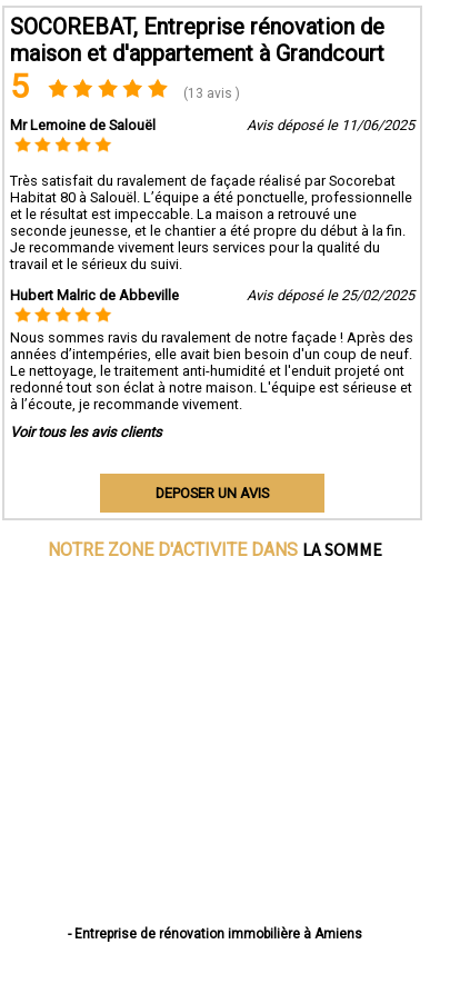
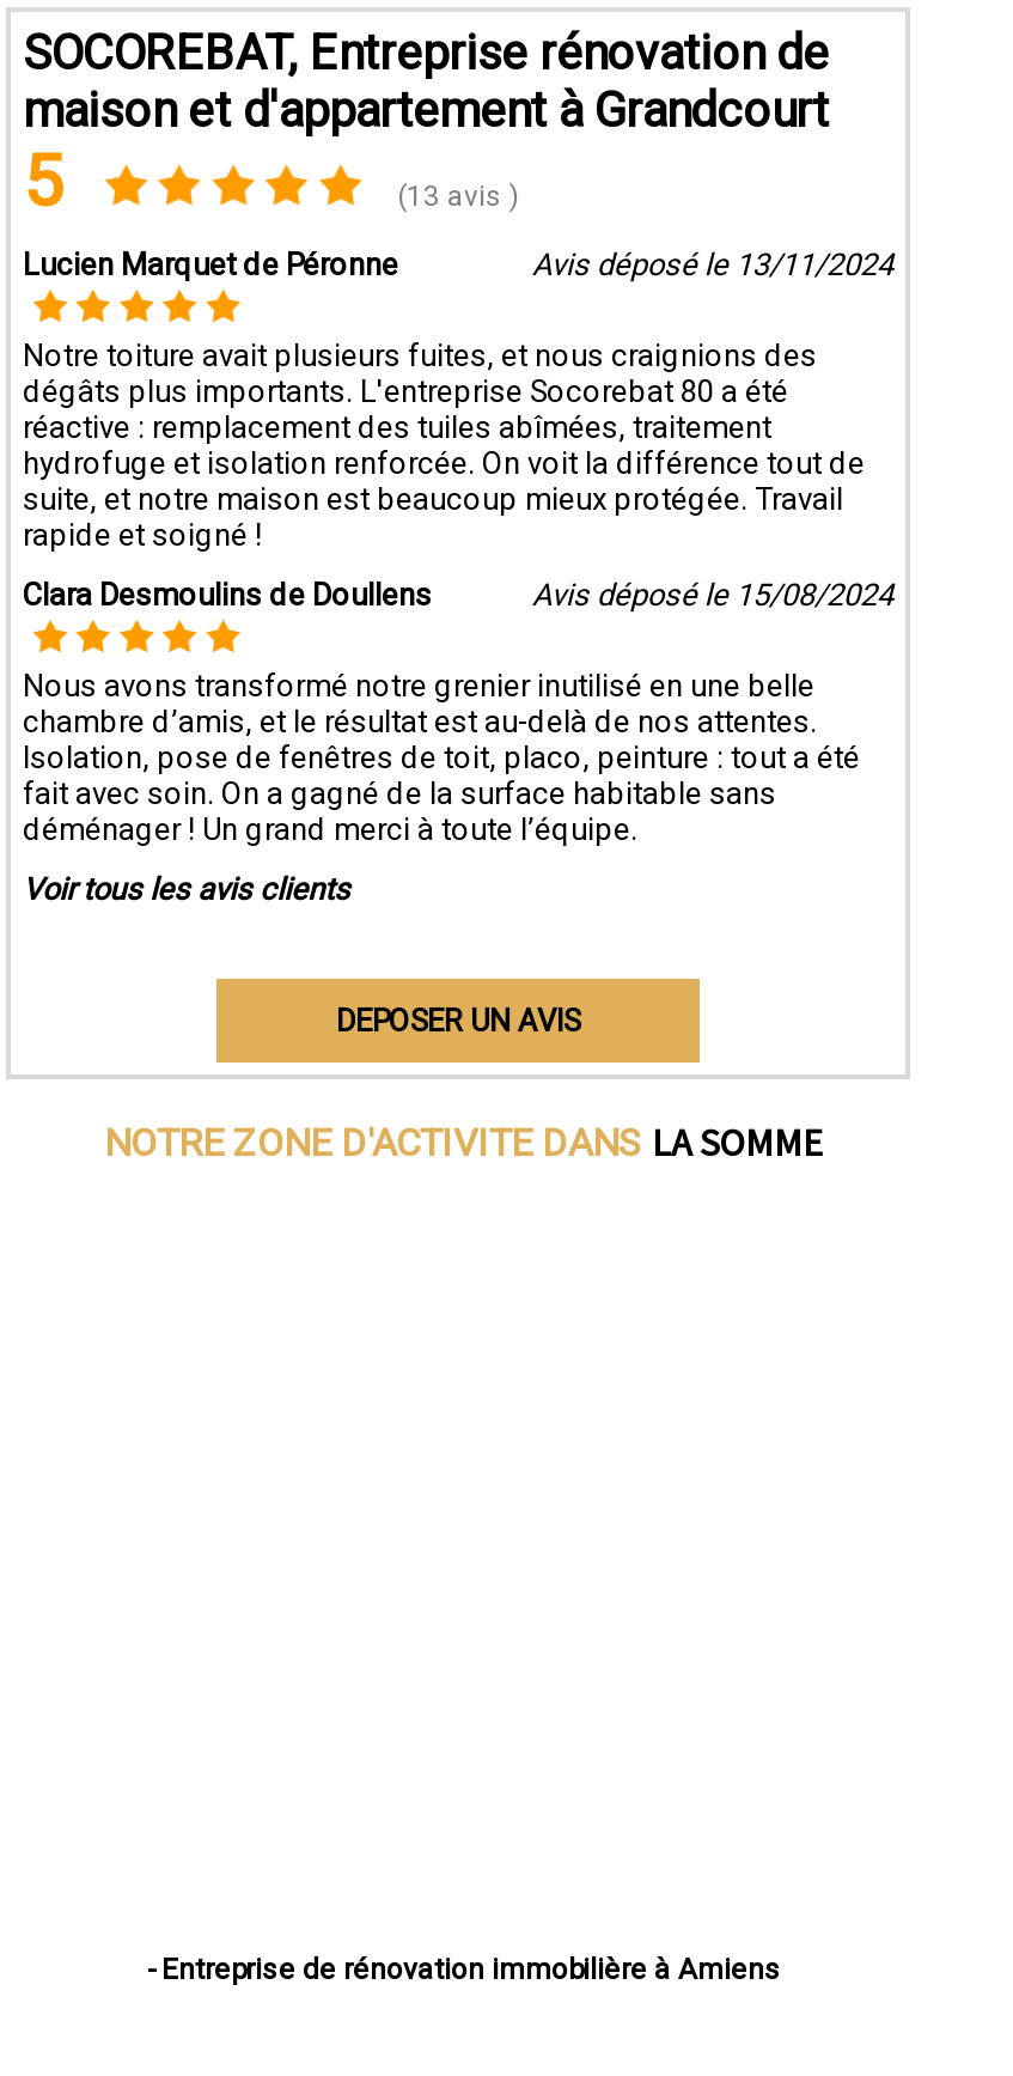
- Mr Lemoine de Salouël
- Avis déposé le 11/06/2025
+ Lucien Marquet de Péronne
+ Avis déposé le 13/11/2024

- Très satisfait du ravalement de façade réalisé par Socorebat
- Habitat 80 à Salouël. L’équipe a été ponctuelle, professionnelle
- et le résultat est impeccable. La maison a retrouvé une
- seconde jeunesse, et le chantier a été propre du début à la fin.
- Je recommande vivement leurs services pour la qualité du
- travail et le sérieux du suivi.
+ Notre toiture avait plusieurs fuites, et nous craignions des
+ dégâts plus importants. L'entreprise Socorebat 80 a été
+ réactive : remplacement des tuiles abîmées, traitement
+ hydrofuge et isolation renforcée. On voit la différence tout de
+ suite, et notre maison est beaucoup mieux protégée. Travail
+ rapide et soigné !

- Hubert Malric de Abbeville
- Avis déposé le 25/02/2025
+ Clara Desmoulins de Doullens
+ Avis déposé le 15/08/2024

- Nous sommes ravis du ravalement de notre façade ! Après des
- années d’intempéries, elle avait bien besoin d'un coup de neuf.
- Le nettoyage, le traitement anti-humidité et l'enduit projeté ont
- redonné tout son éclat à notre maison. L'équipe est sérieuse et
- à l’écoute, je recommande vivement.
+ Nous avons transformé notre grenier inutilisé en une belle
+ chambre d’amis, et le résultat est au-delà de nos attentes.
+ Isolation, pose de fenêtres de toit, placo, peinture : tout a été
+ fait avec soin. On a gagné de la surface habitable sans
+ déménager ! Un grand merci à toute l’équipe.
